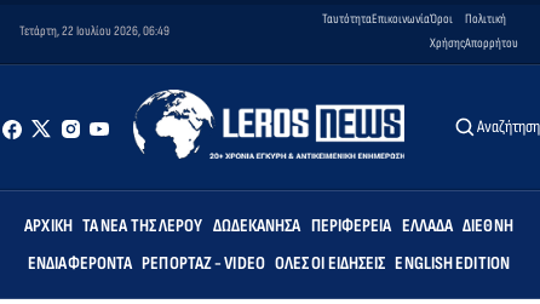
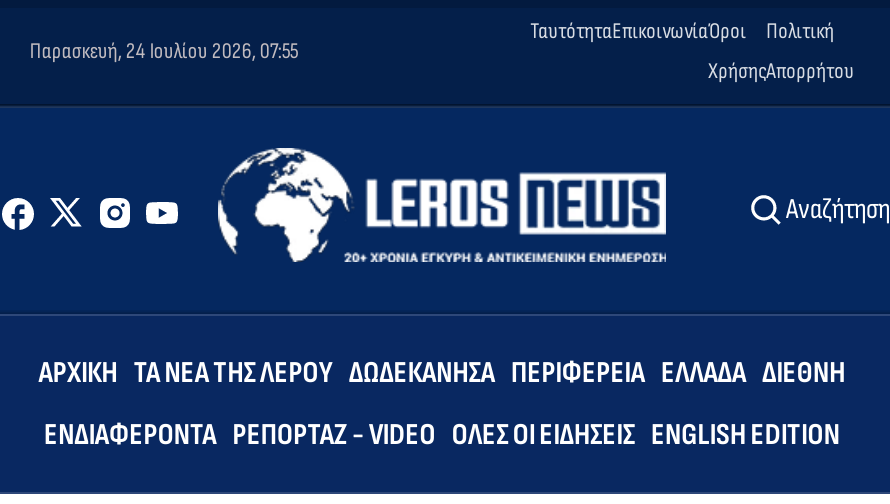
- Τετάρτη, 22 Ιουλίου 2026, 06:49
+ Παρασκευή, 24 Ιουλίου 2026, 07:55
